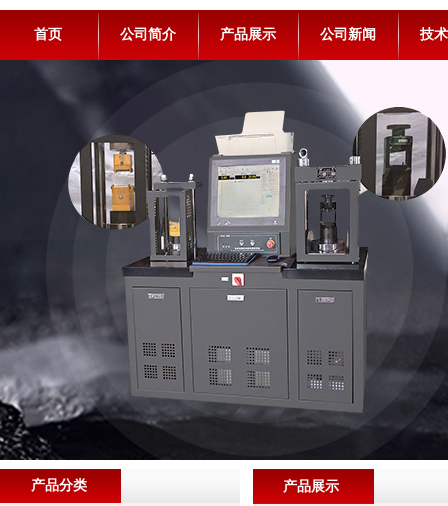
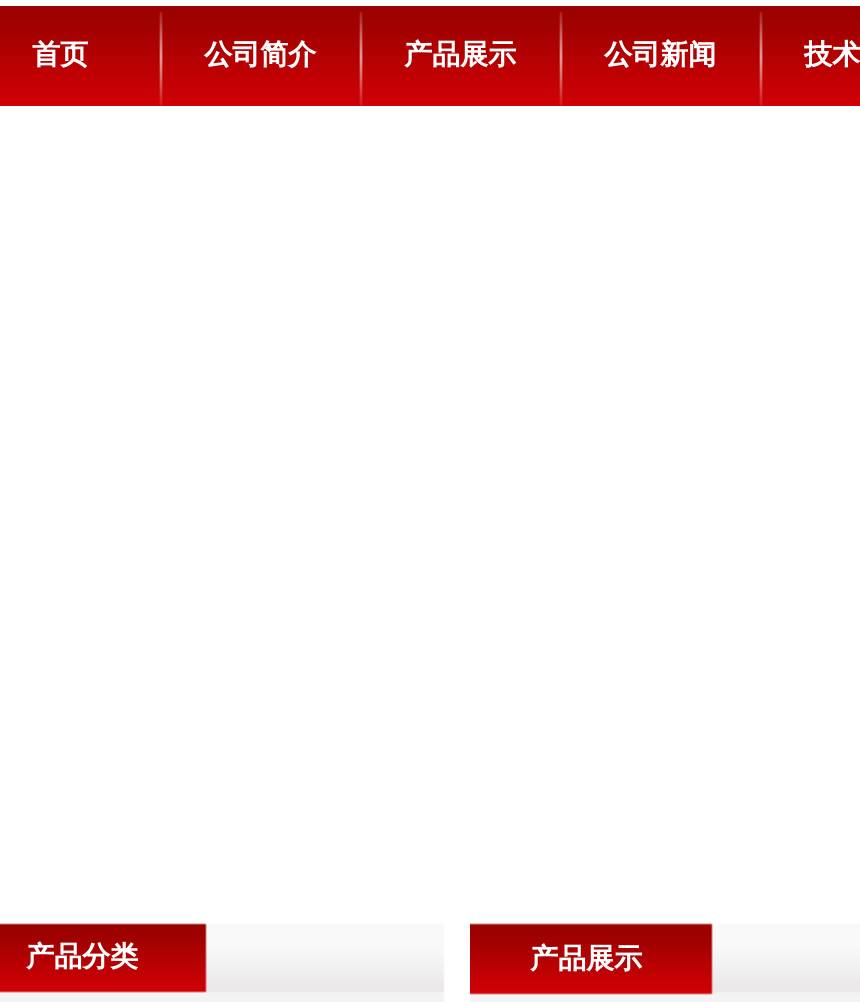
- [image]
